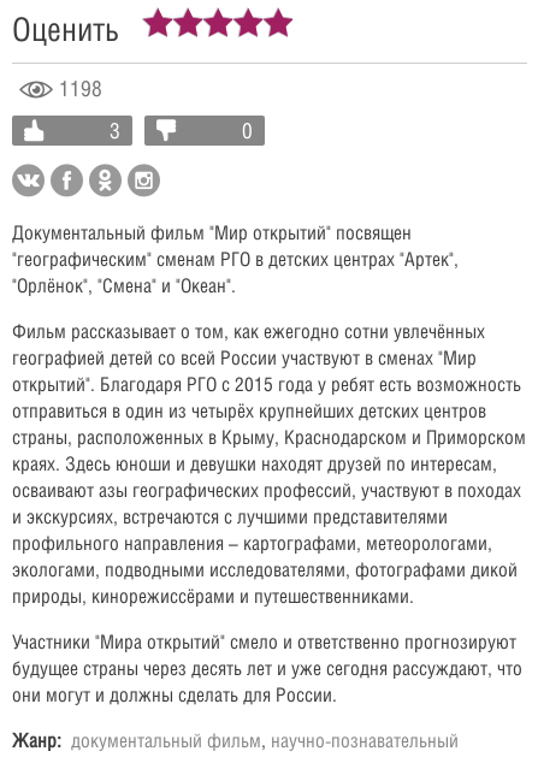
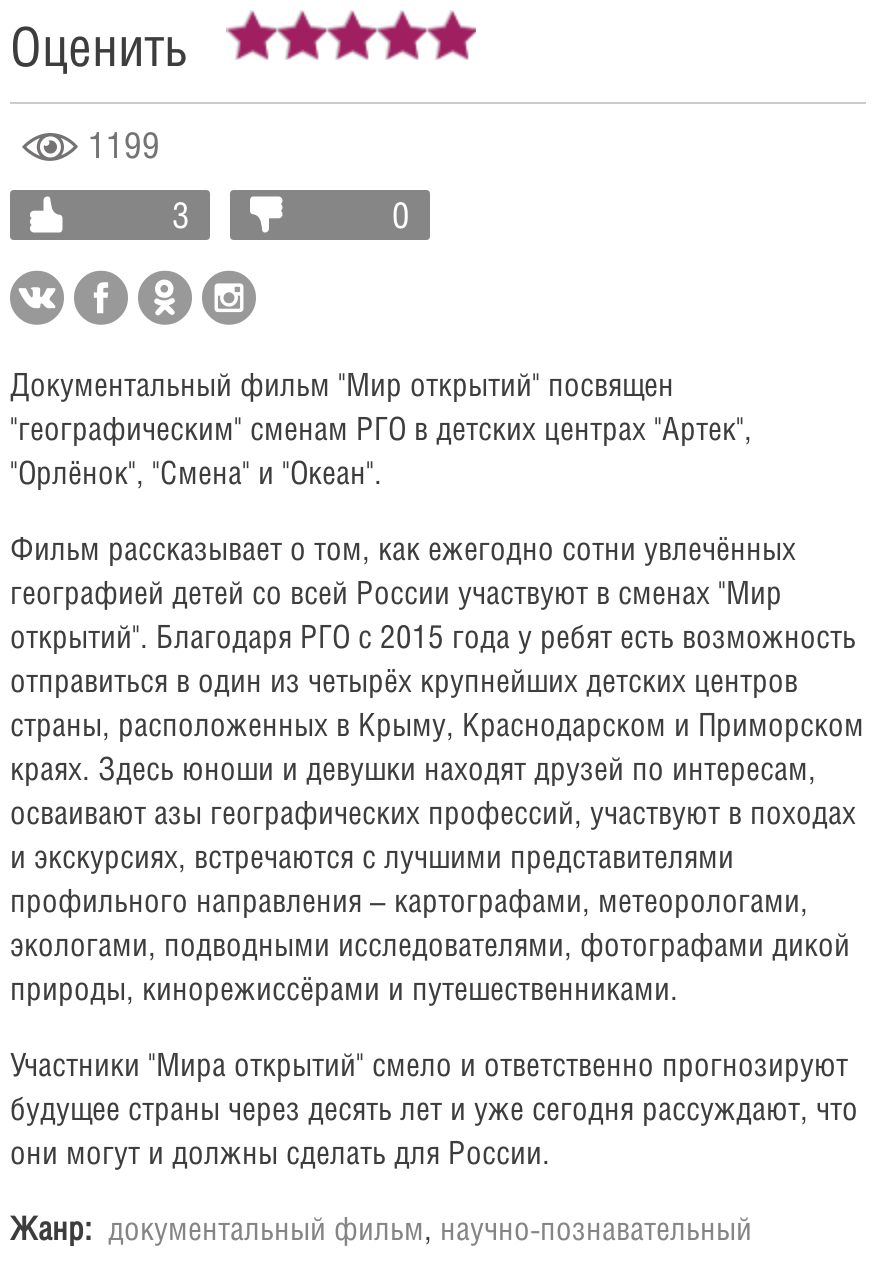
- 1198
+ 1199
